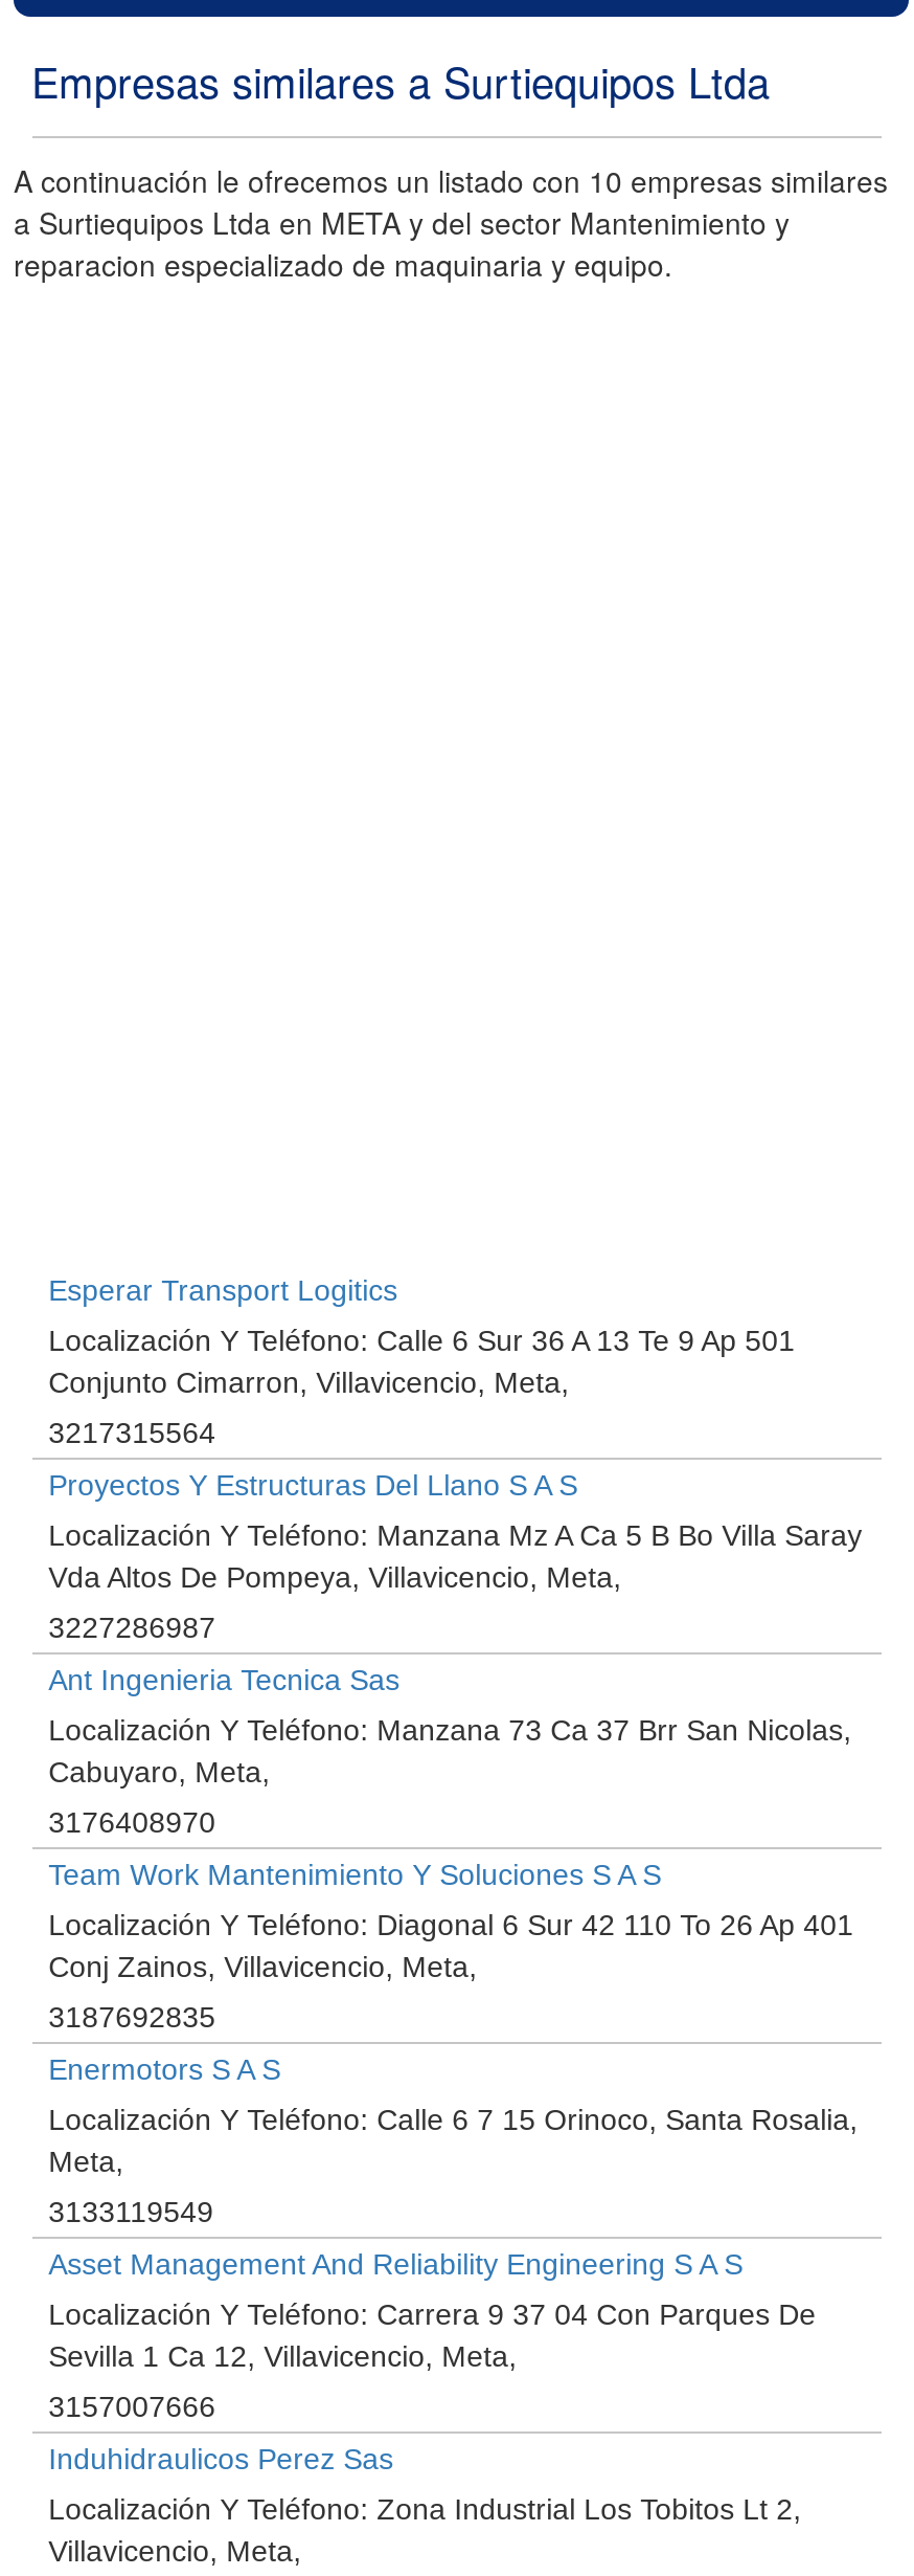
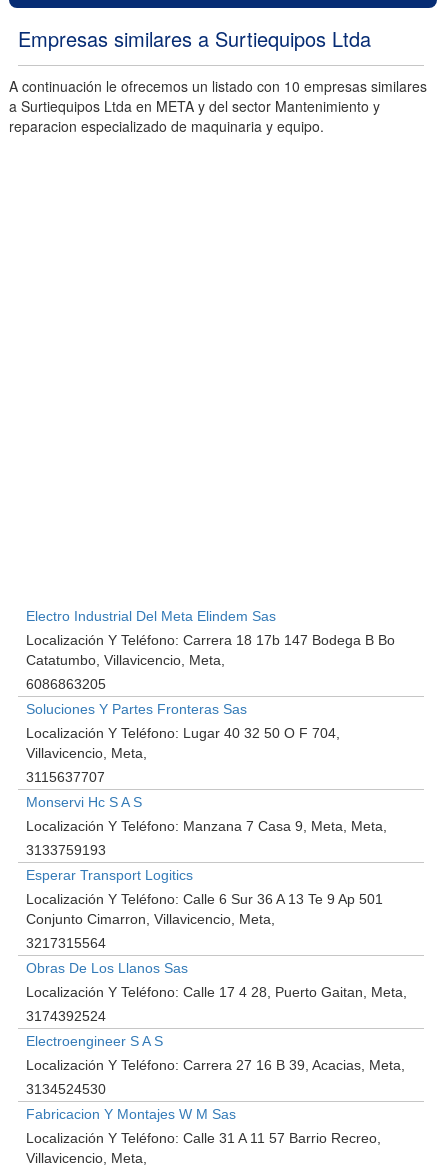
+ Electro Industrial Del Meta Elindem Sas
+ Localización Y Teléfono: Carrera 18 17b 147 Bodega B Bo
+ Catatumbo, Villavicencio, Meta
+ 6086863205
+ Soluciones Y Partes Fronteras Sas
+ Localización Y Teléfono: Lugar 40 32 50 O F 704,
+ Villavicencio, Meta
+ 3115637707
+ Monservi Hc S A S
+ Localización Y Teléfono: Manzana 7 Casa 9, Meta, Meta
+ 3133759193

moved down: Esperar Transport Logitics | Localización Y Teléfono: Calle 6 Sur 36 A 13 Te 9 Ap 501 | Conjunto Cimarron, Villavicencio, Meta | 3217315564

- Proyectos Y Estructuras Del Llano S A S
- Localización Y Teléfono: Manzana Mz A Ca 5 B Bo Villa Saray
- Vda Altos De Pompeya, Villavicencio, Meta
- 3227286987
- Ant Ingenieria Tecnica Sas
- Localización Y Teléfono: Manzana 73 Ca 37 Brr San Nicolas,
- Cabuyaro, Meta
- 3176408970
- Team Work Mantenimiento Y Soluciones S A S
- Localización Y Teléfono: Diagonal 6 Sur 42 110 To 26 Ap 401
- Conj Zainos, Villavicencio, Meta
- 3187692835
- Enermotors S A S
- Localización Y Teléfono: Calle 6 7 15 Orinoco, Santa Rosalia,
- Meta
- 3133119549
- Asset Management And Reliability Engineering S A S
- Localización Y Teléfono: Carrera 9 37 04 Con Parques De
- Sevilla 1 Ca 12, Villavicencio, Meta
- 3157007666
- Induhidraulicos Perez Sas
- Localización Y Teléfono: Zona Industrial Los Tobitos Lt 2,
+ Obras De Los Llanos Sas
+ Localización Y Teléfono: Calle 17 4 28, Puerto Gaitan, Meta
+ 3174392524
+ Electroengineer S A S
+ Localización Y Teléfono: Carrera 27 16 B 39, Acacias, Meta
+ 3134524530
+ Fabricacion Y Montajes W M Sas
+ Localización Y Teléfono: Calle 31 A 11 57 Barrio Recreo,
